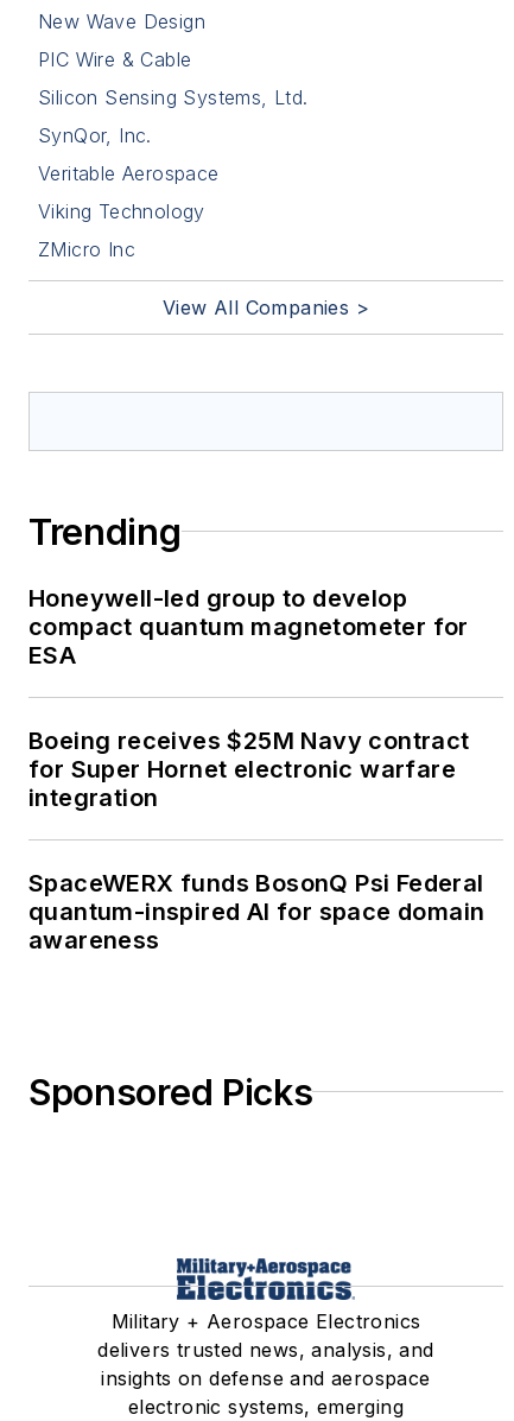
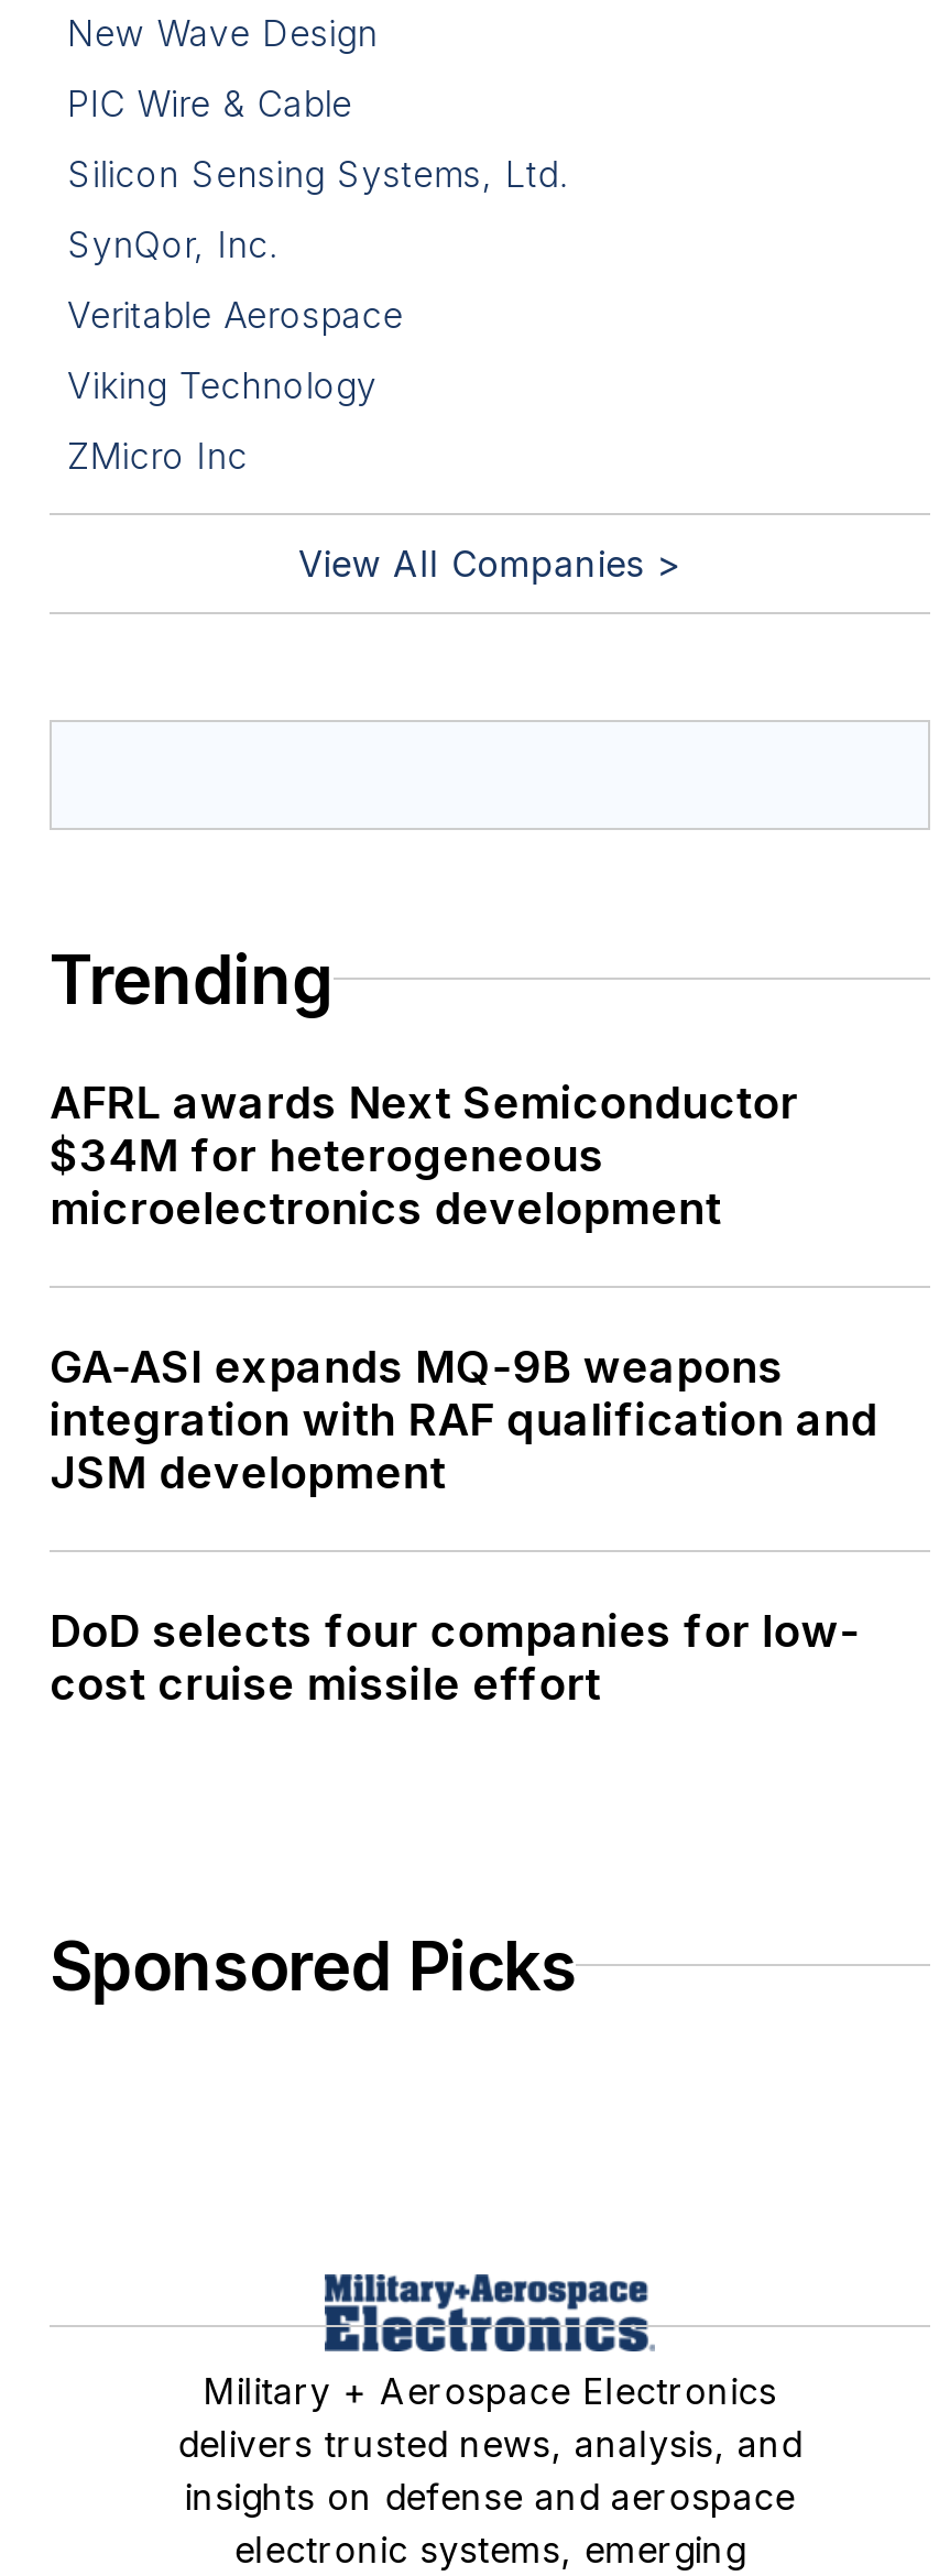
- Honeywell-led group to develop
- compact quantum magnetometer for
- ESA
+ AFRL awards Next Semiconductor
+ $34M for heterogeneous
+ microelectronics development

- Boeing receives $25M Navy contract
- for Super Hornet electronic warfare
- integration
+ GA-ASI expands MQ-9B weapons
+ integration with RAF qualification and
+ JSM development

- SpaceWERX funds BosonQ Psi Federal
- quantum-inspired AI for space domain
- awareness
+ DoD selects four companies for low-
+ cost cruise missile effort
